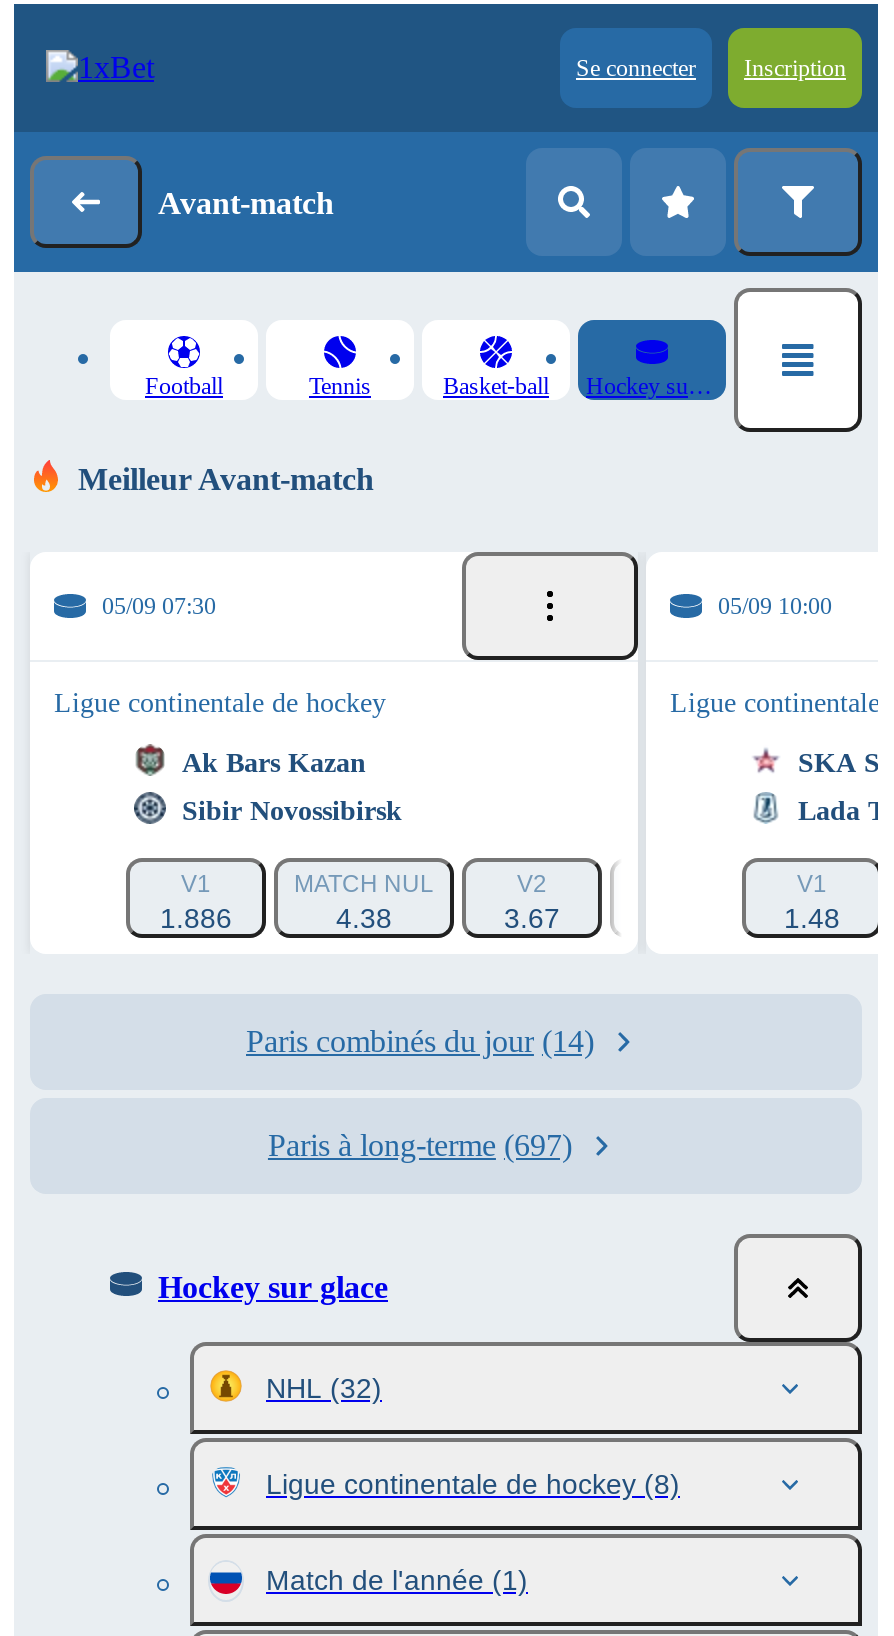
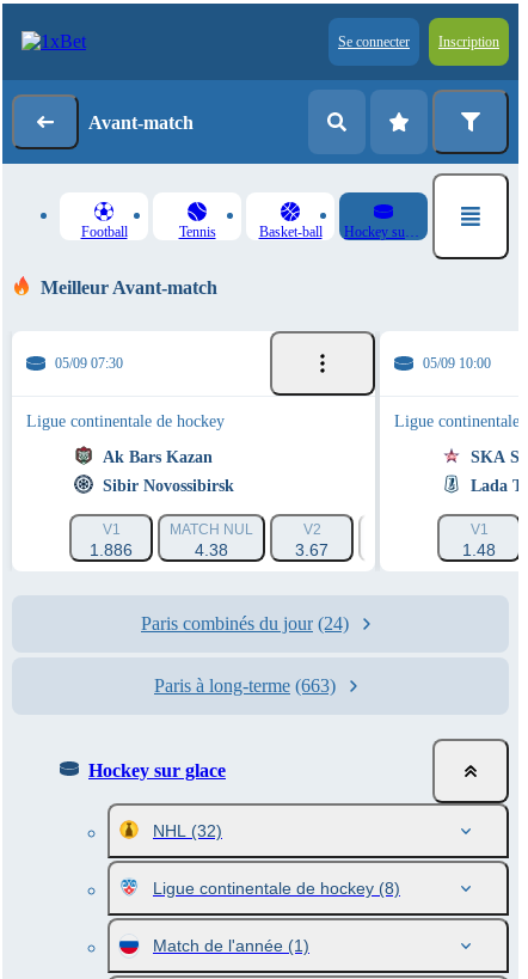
- Paris combinés du jour (14)
+ Paris combinés du jour (24)

- Paris à long-terme (697)
+ Paris à long-terme (663)
